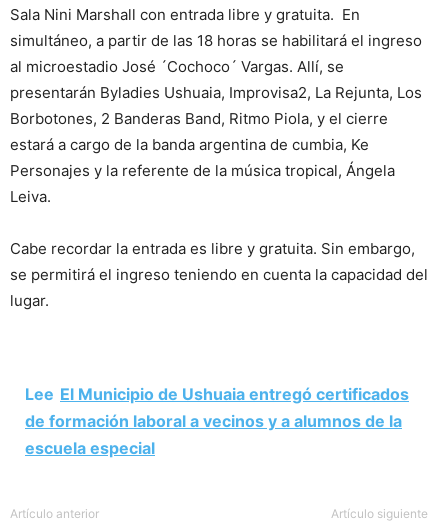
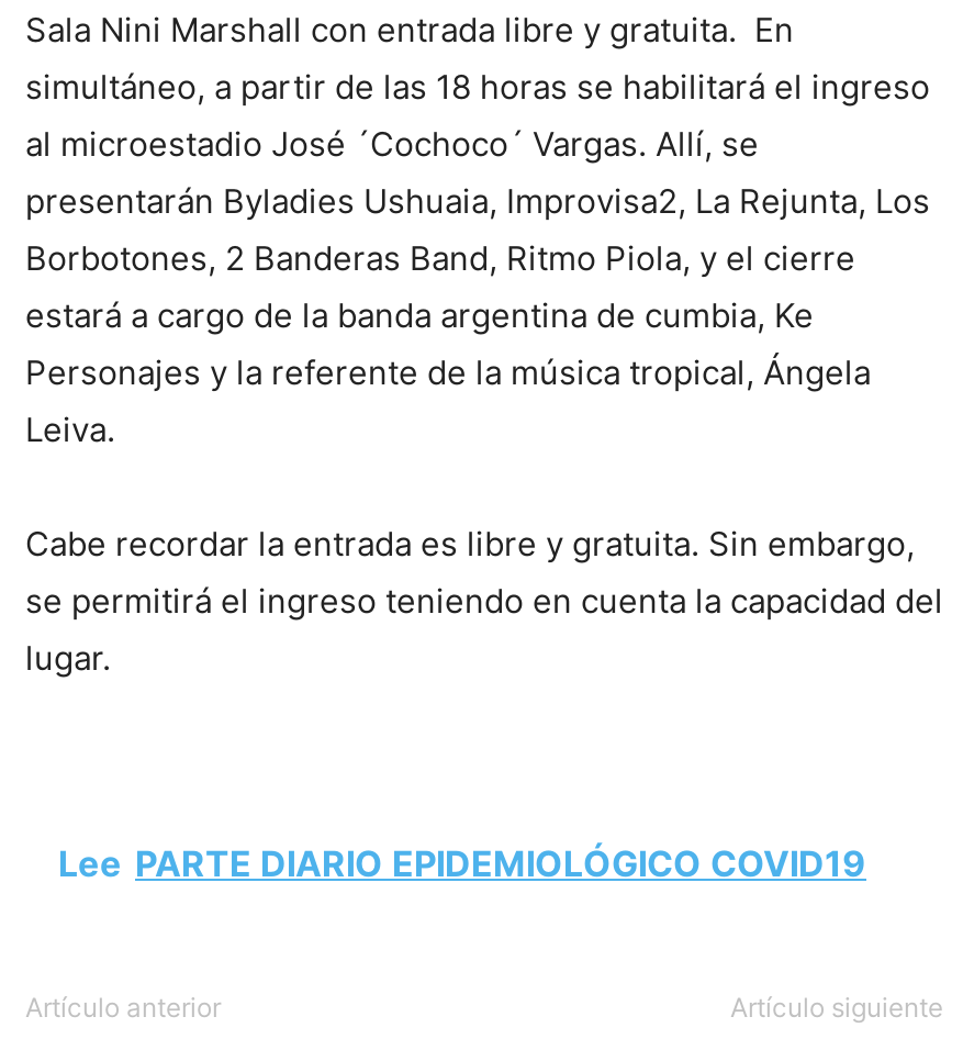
- Lee El Municipio de Ushuaia entregó certificados
- de formación laboral a vecinos y a alumnos de la
- escuela especial
+ Lee PARTE DIARIO EPIDEMIOLÓGICO COVID19
